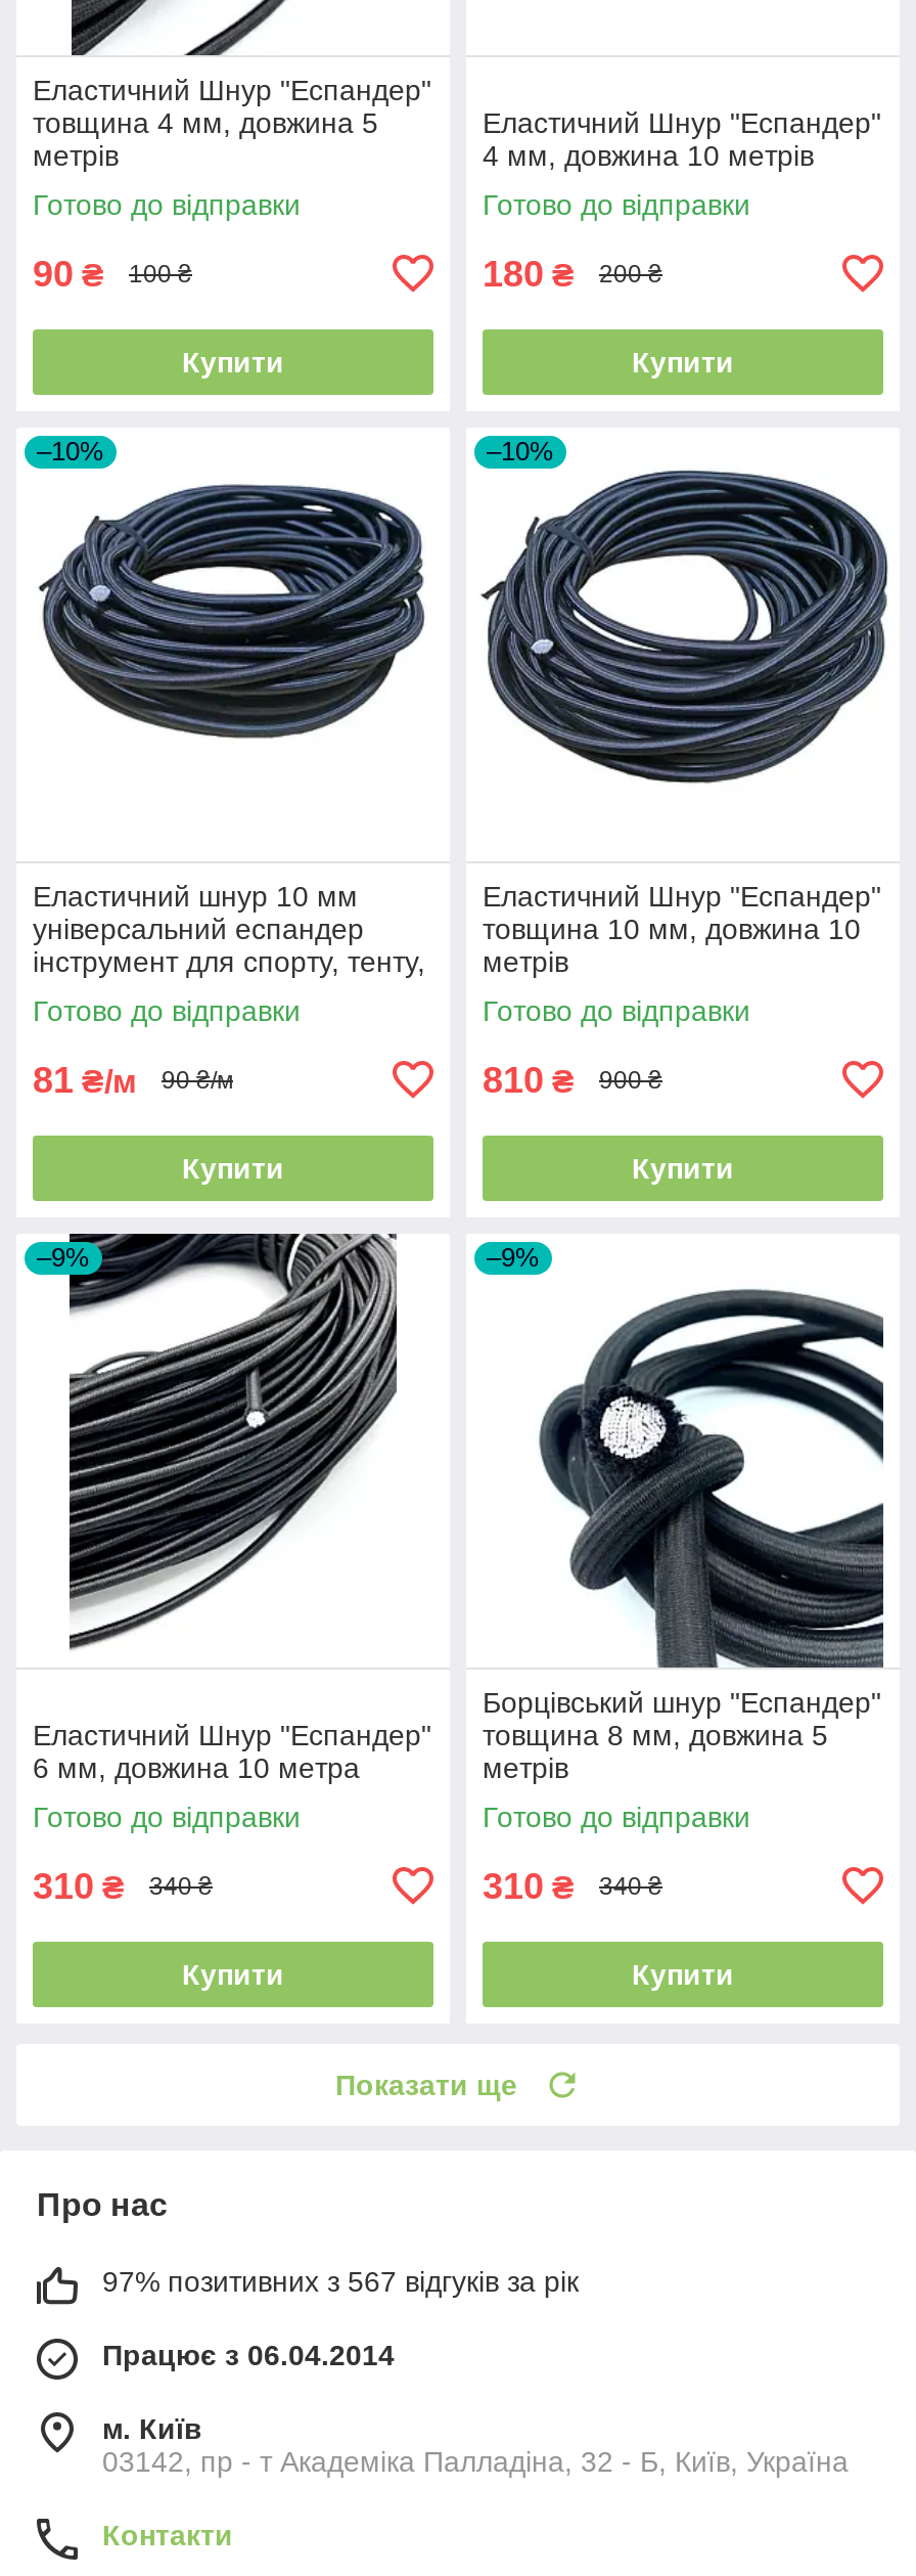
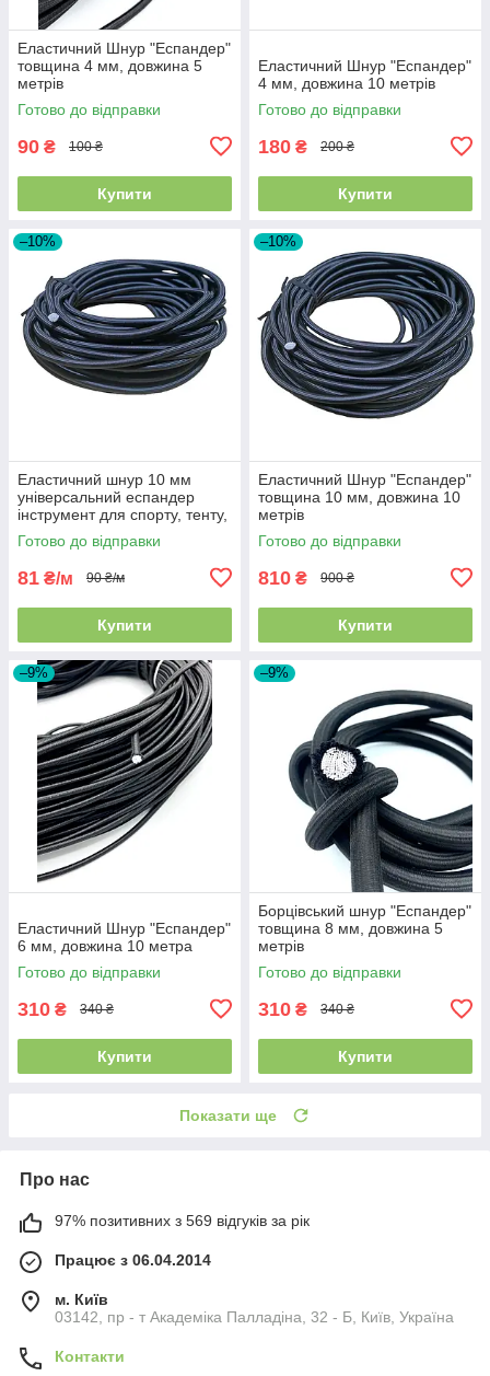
- 97% позитивних з 567 відгуків за рік
+ 97% позитивних з 569 відгуків за рік
